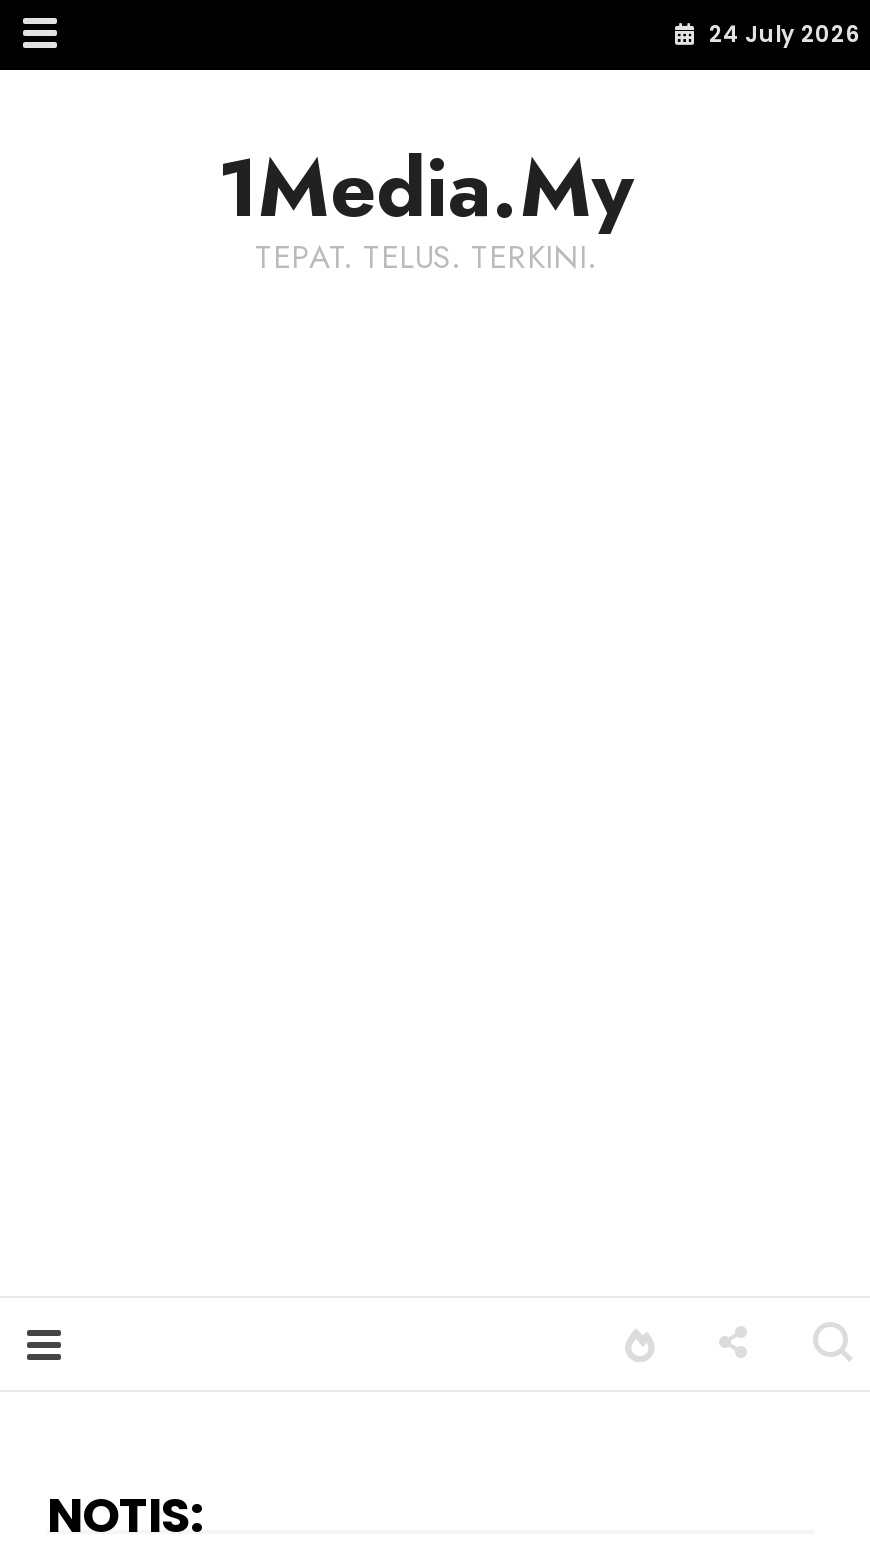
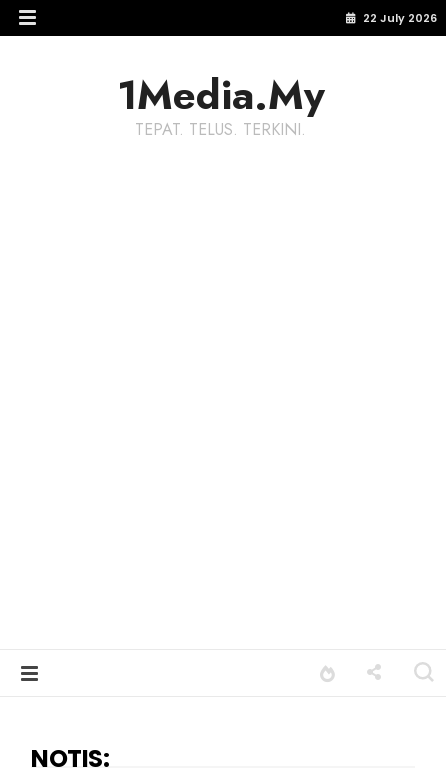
- 24 July 2026
+ 22 July 2026
